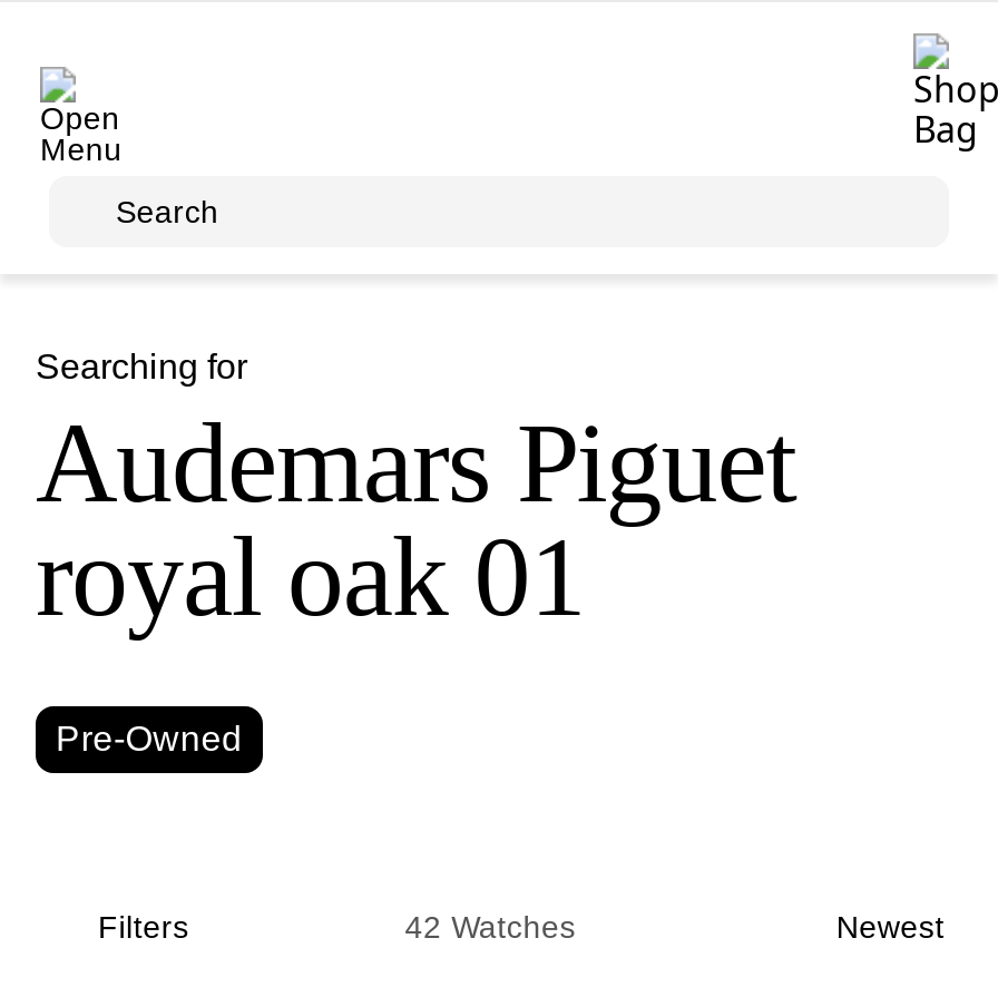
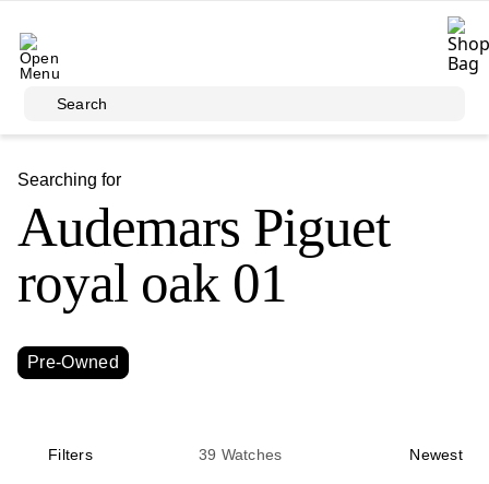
- 42 Watches
+ 39 Watches
